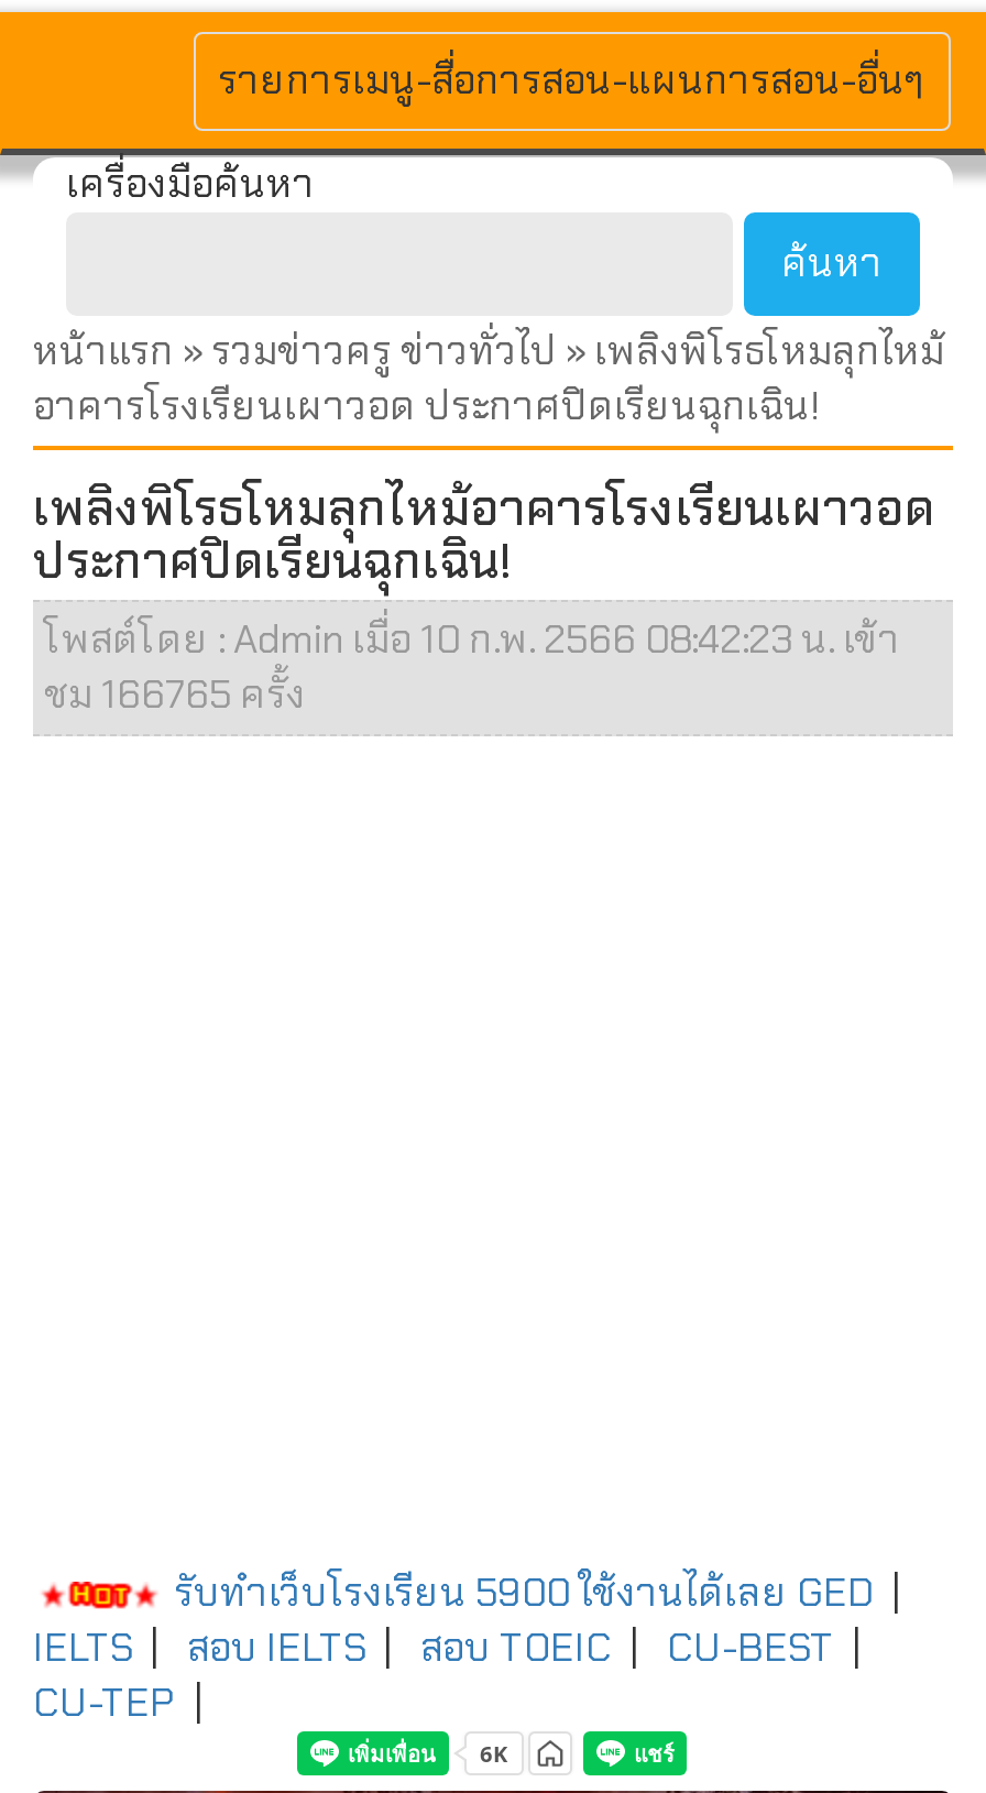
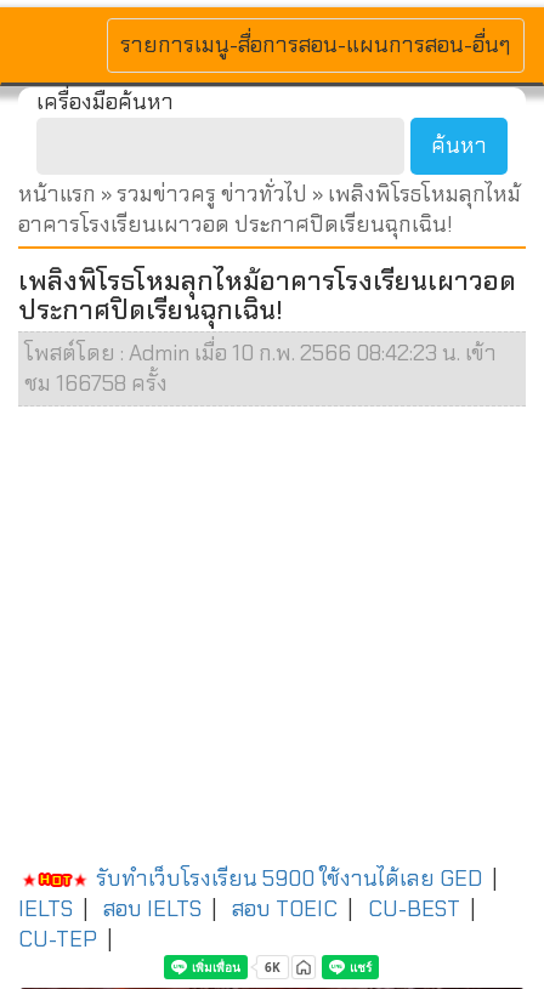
- ชม 166765 ครั้ง
+ ชม 166758 ครั้ง
